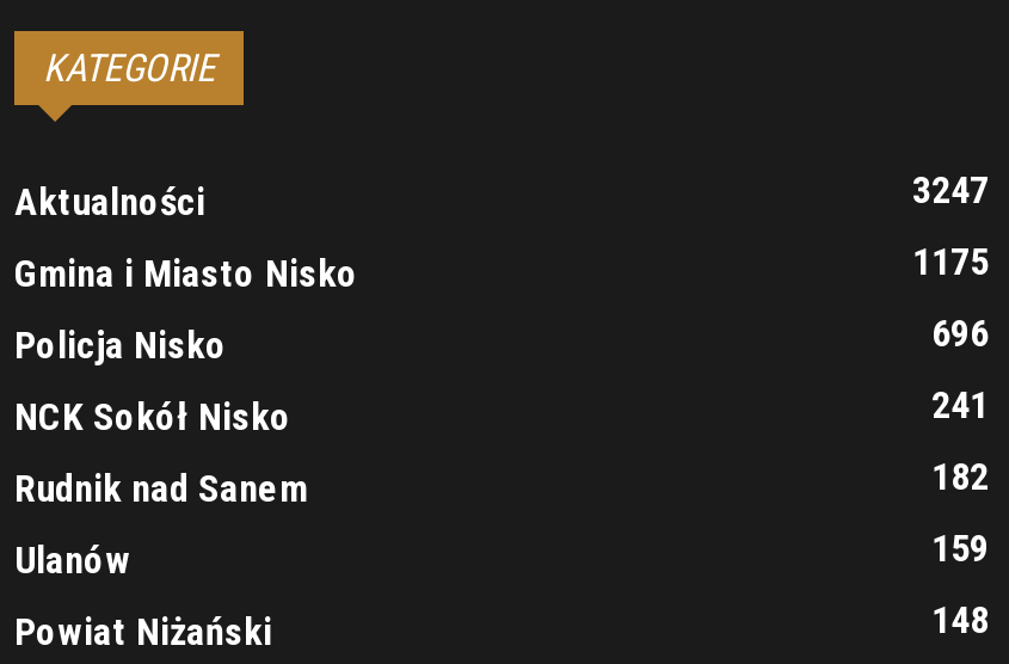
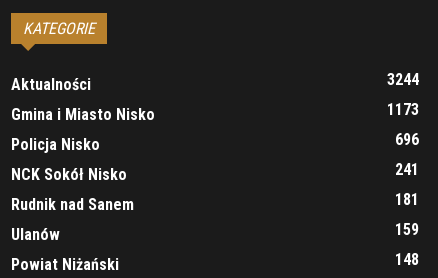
- 3247
+ 3244

- 1175
+ 1173

- 182
+ 181
